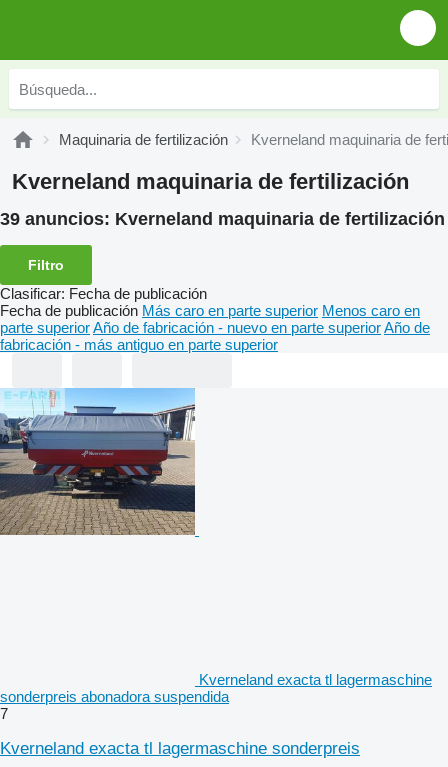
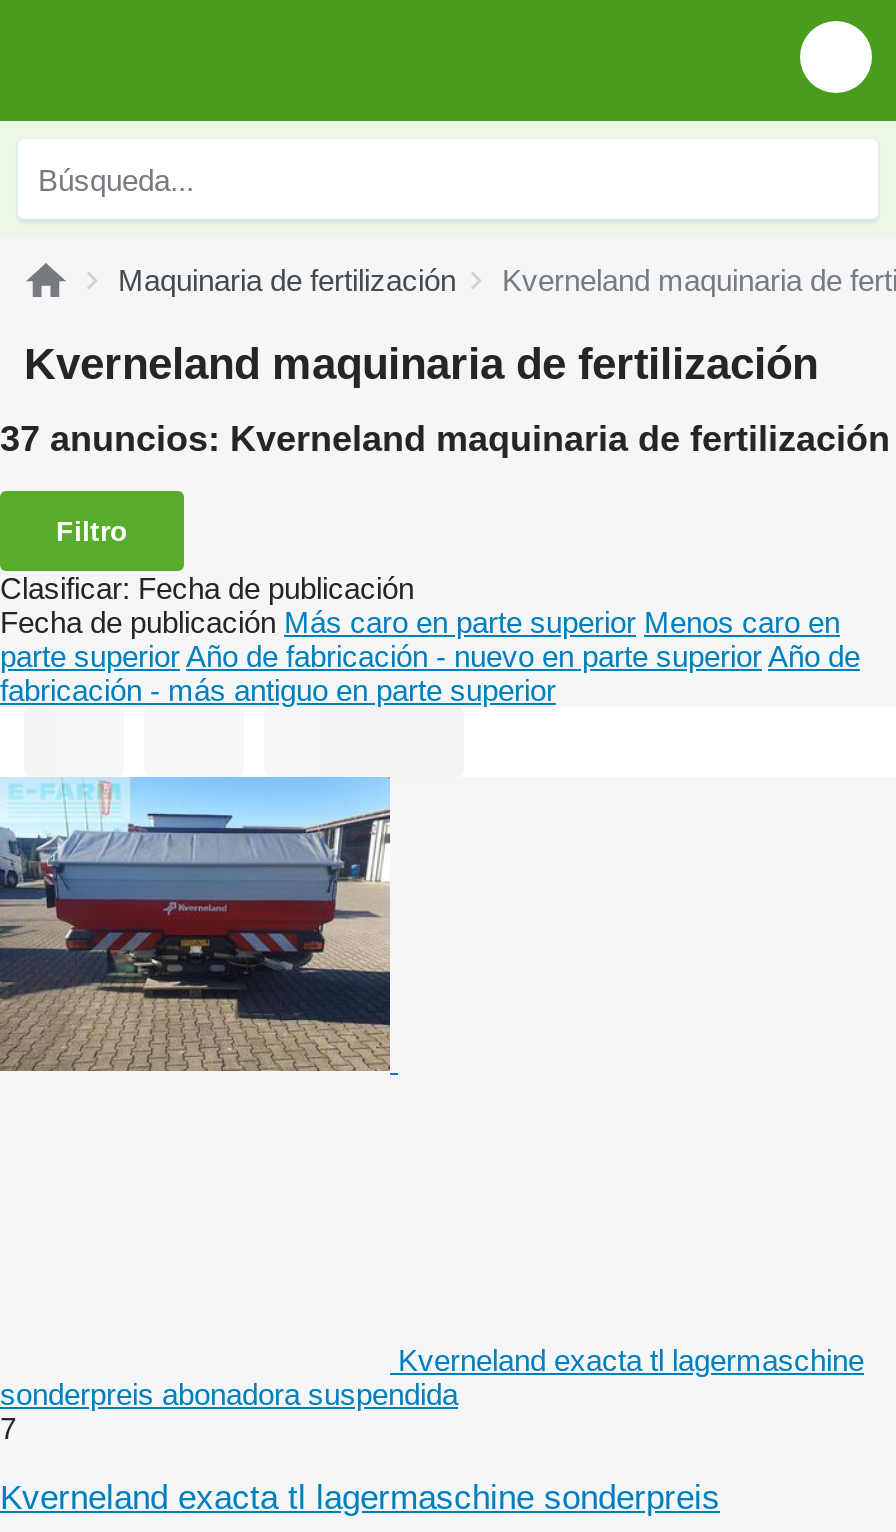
- 39 anuncios: Kverneland maquinaria de fertilización
+ 37 anuncios: Kverneland maquinaria de fertilización
